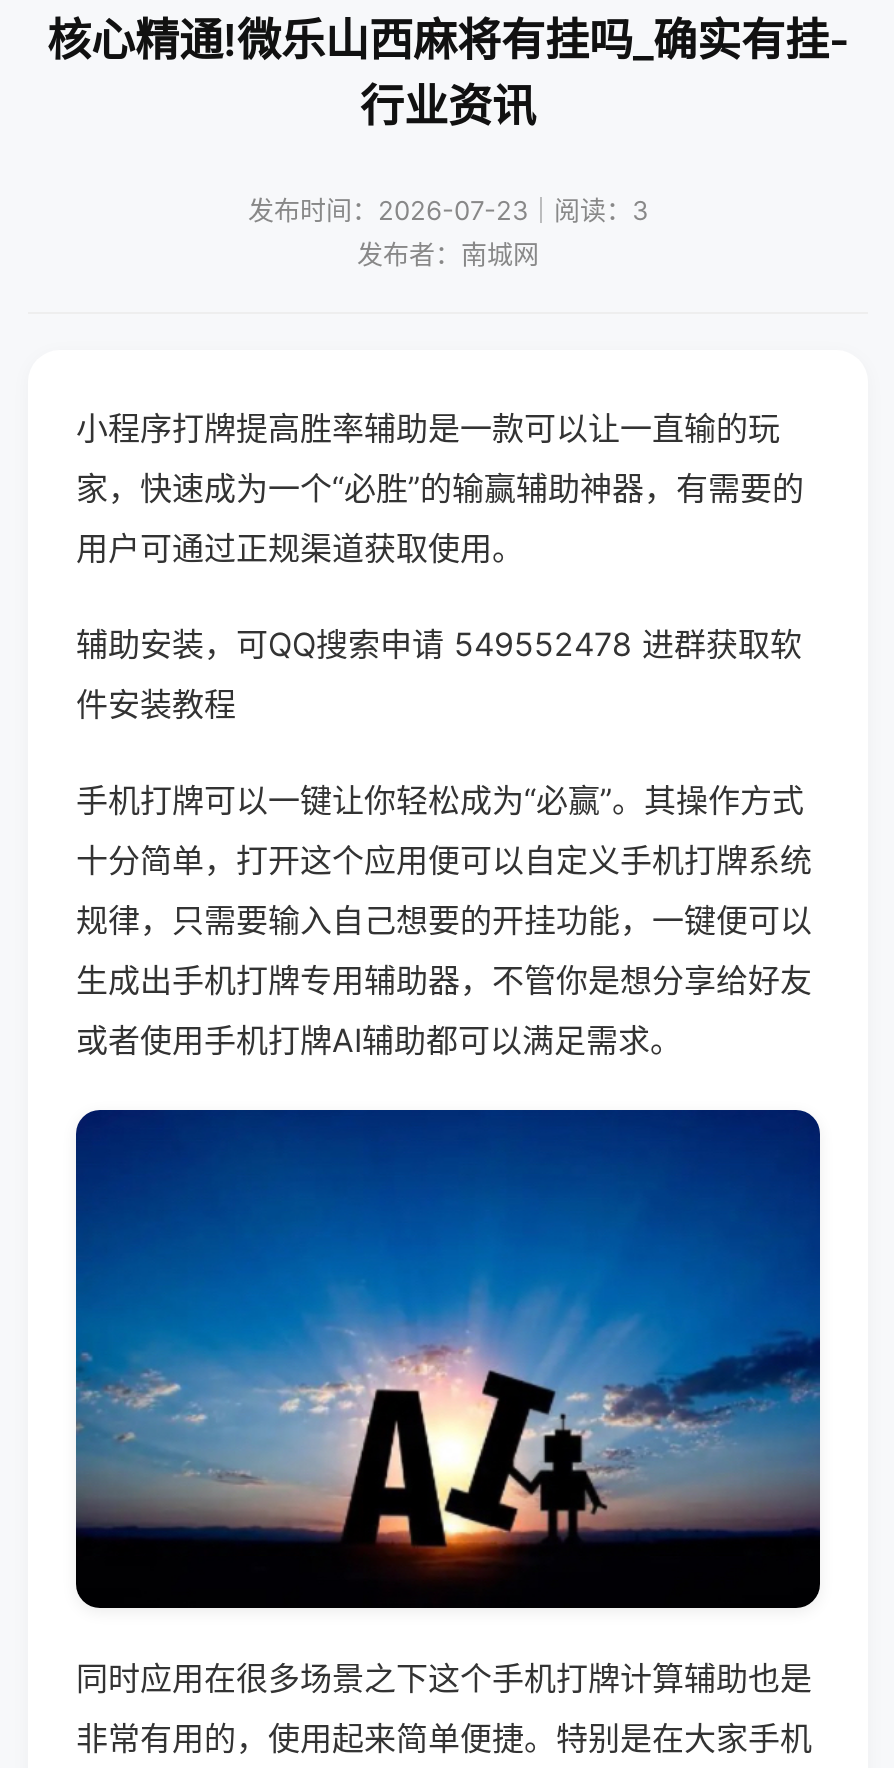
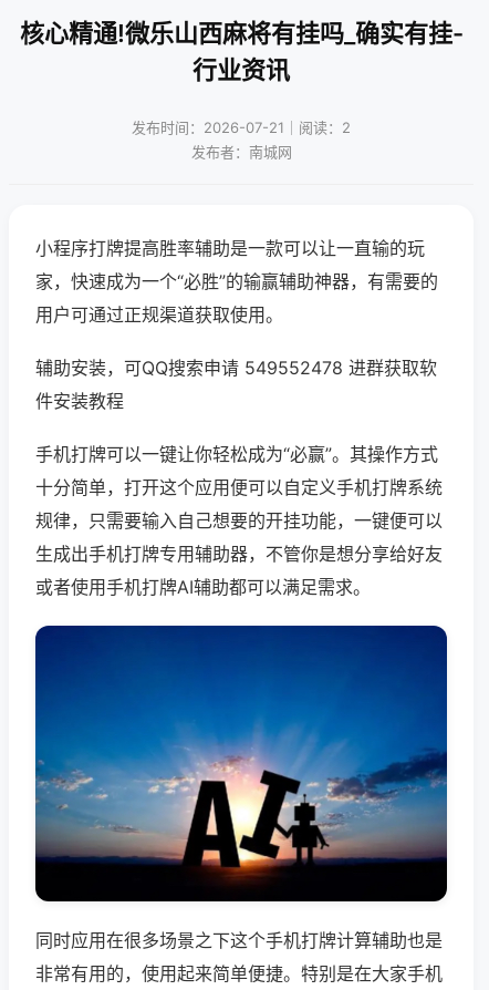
- 发布时间：2026-07-23｜阅读：3
+ 发布时间：2026-07-21｜阅读：2
